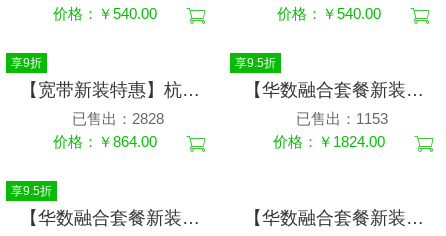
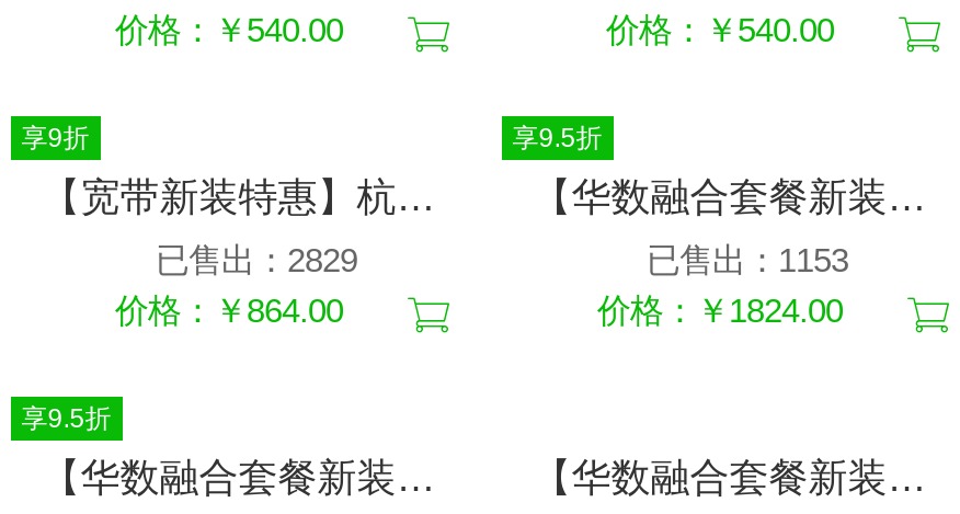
- 已售出：2828
+ 已售出：2829
